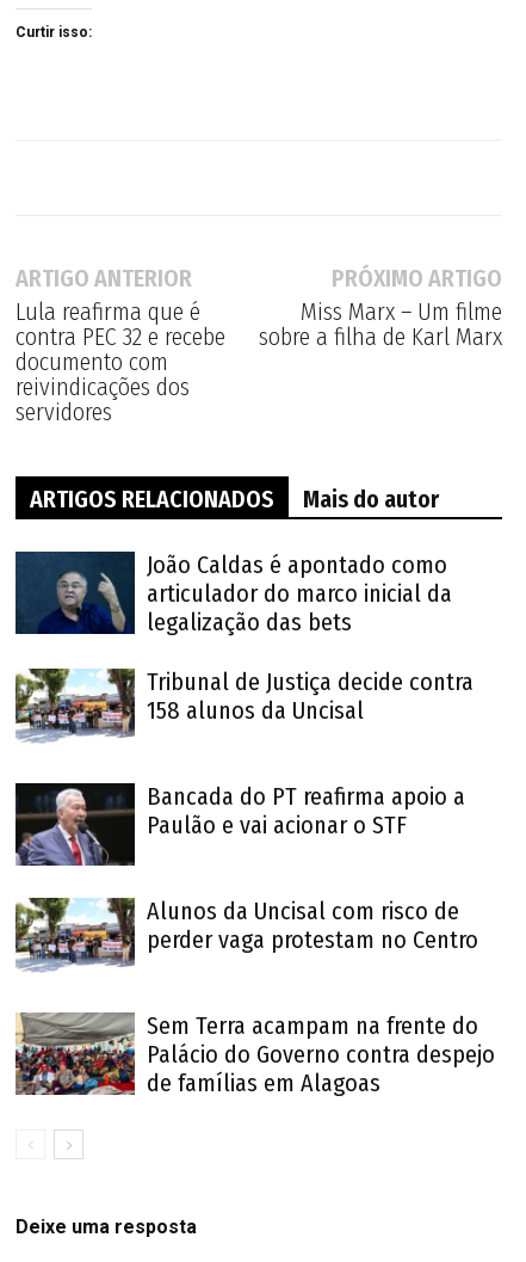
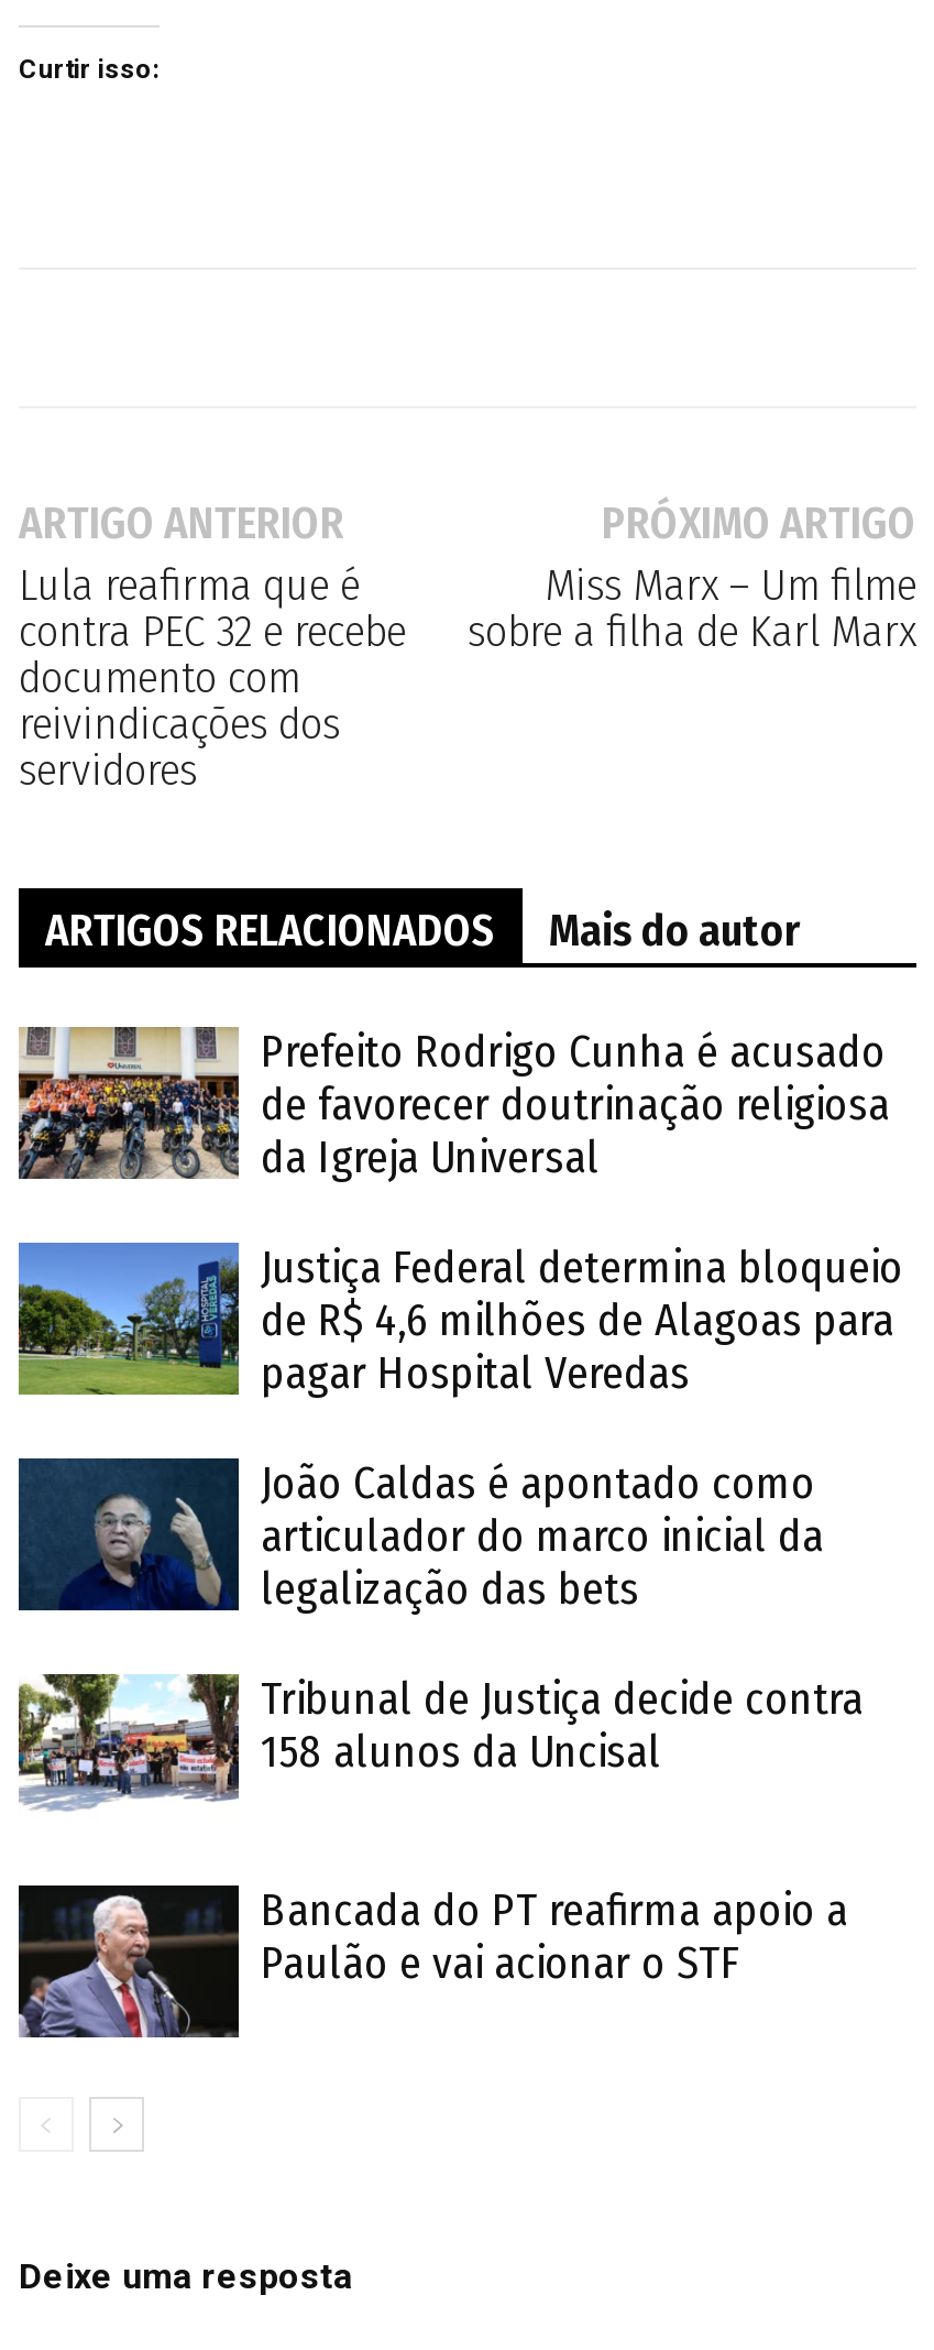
+ [image]
+ Prefeito Rodrigo Cunha é acusado
+ de favorecer doutrinação religiosa
+ da Igreja Universal
+ Justiça Federal determina bloqueio
+ de R$ 4,6 milhões de Alagoas para
+ pagar Hospital Veredas

+ [image]

moved down: [image] | João Caldas é apontado como | articulador do marco inicial da | legalização das bets | Tribunal de Justiça decide contra | 158 alunos da Uncisal | Bancada do PT reafirma apoio a | Paulão e vai acionar o STF

- [image]
- Alunos da Uncisal com risco de
- perder vaga protestam no Centro
- Sem Terra acampam na frente do
- Palácio do Governo contra despejo
- de famílias em Alagoas
